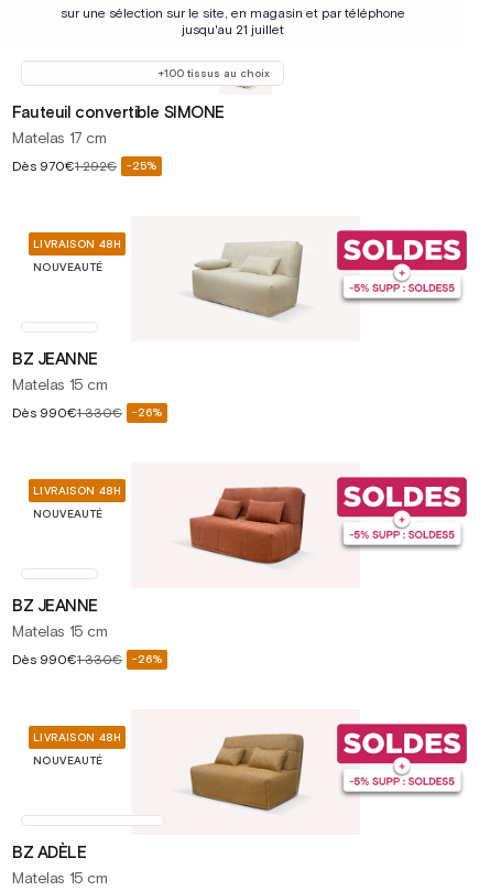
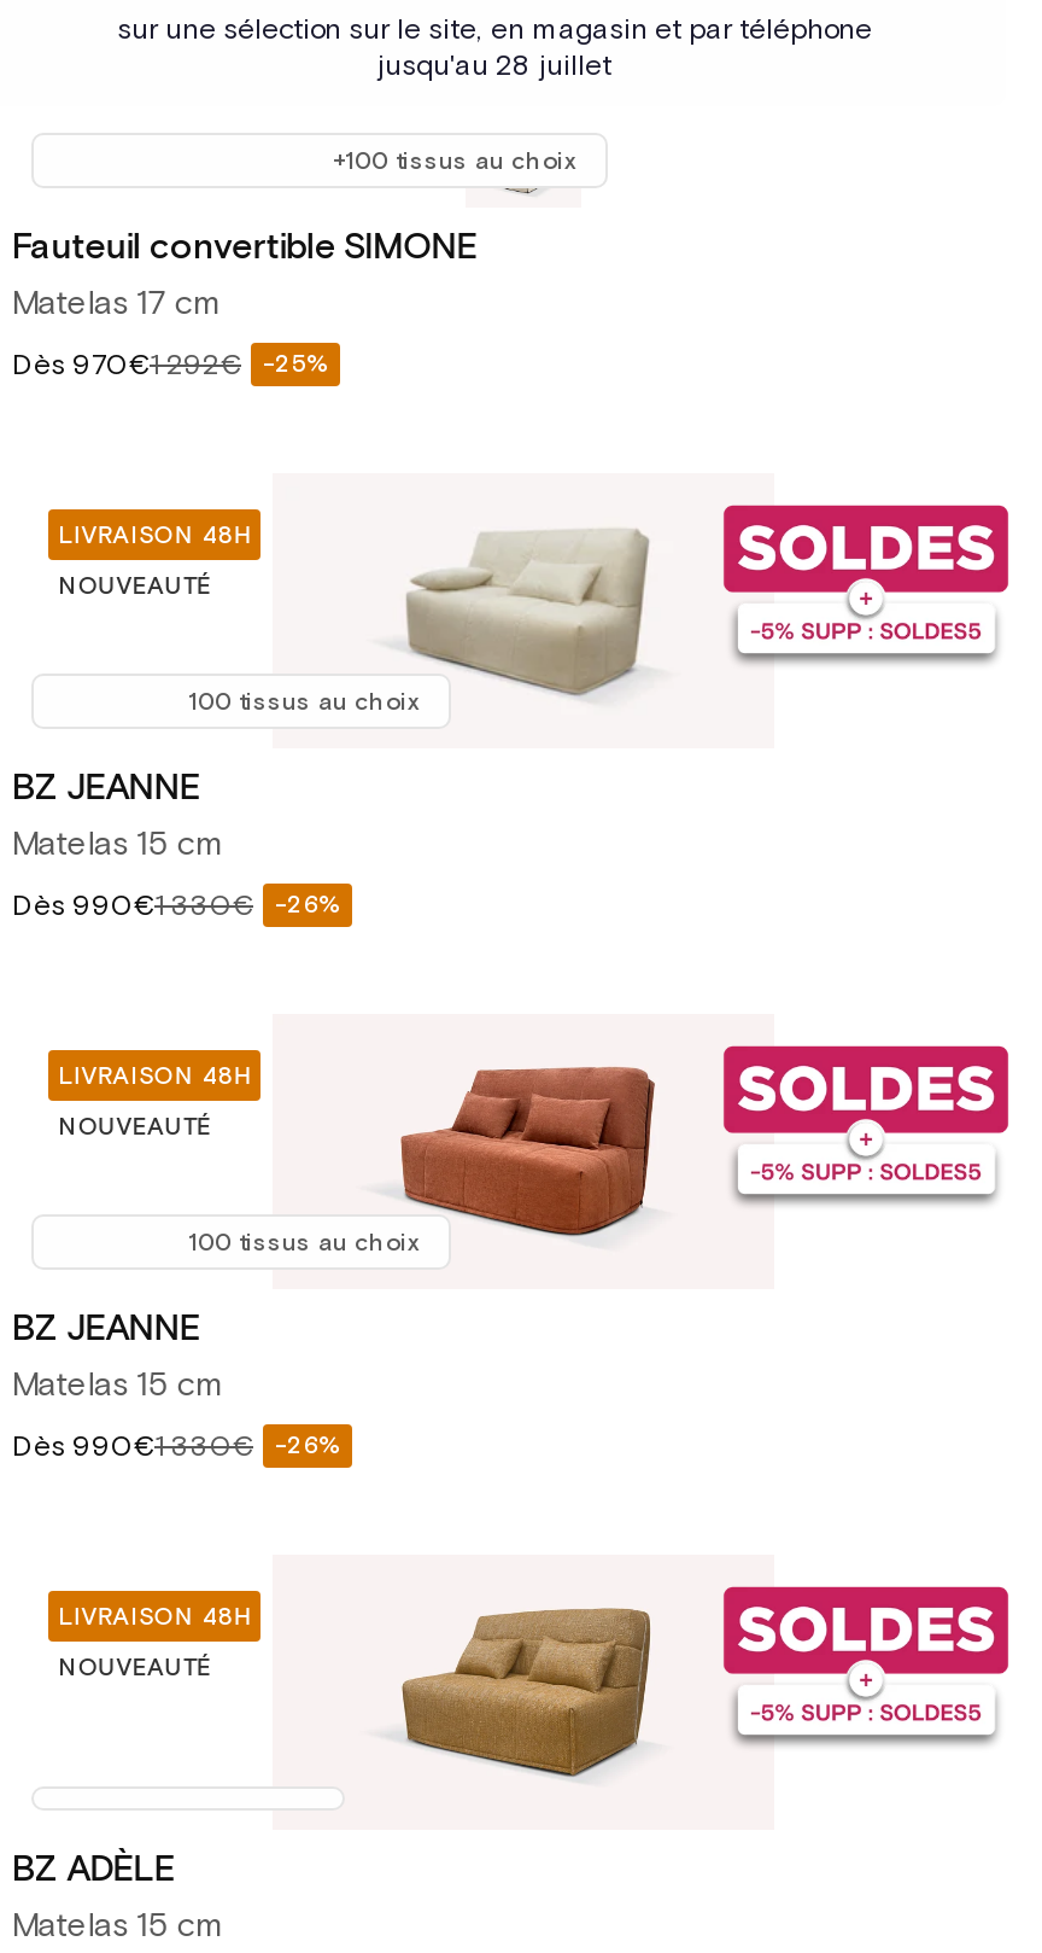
- jusqu'au 21 juillet
+ jusqu'au 28 juillet

+ 100 tissus au choix

+ 100 tissus au choix
